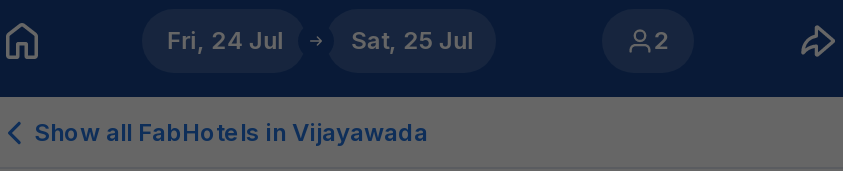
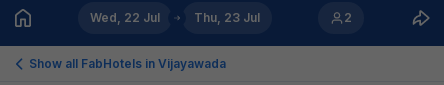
- Fri, 24 Jul
+ Wed, 22 Jul

- Sat, 25 Jul
+ Thu, 23 Jul
